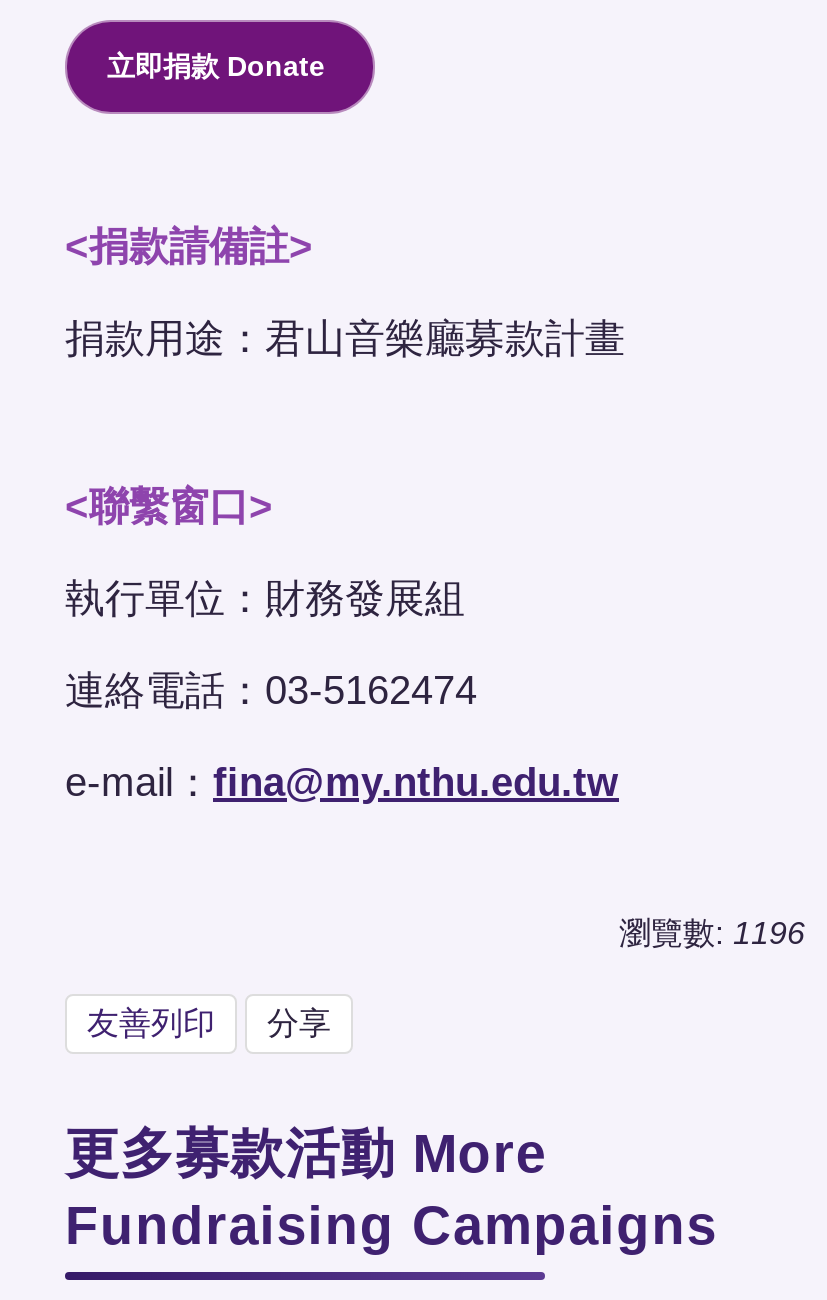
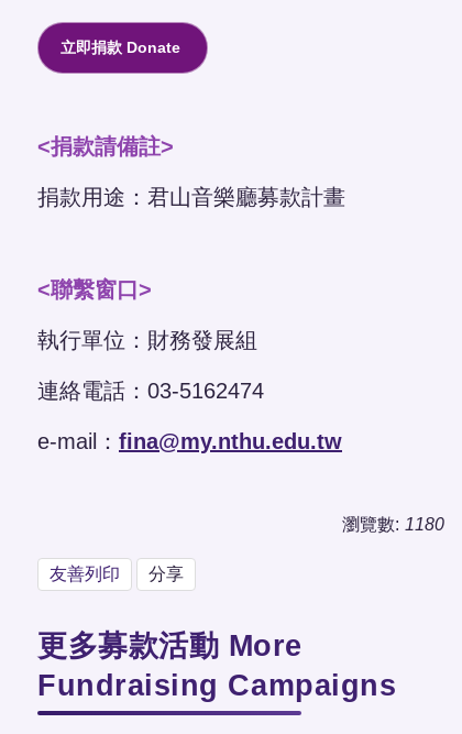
- 瀏覽數: 1196
+ 瀏覽數: 1180
